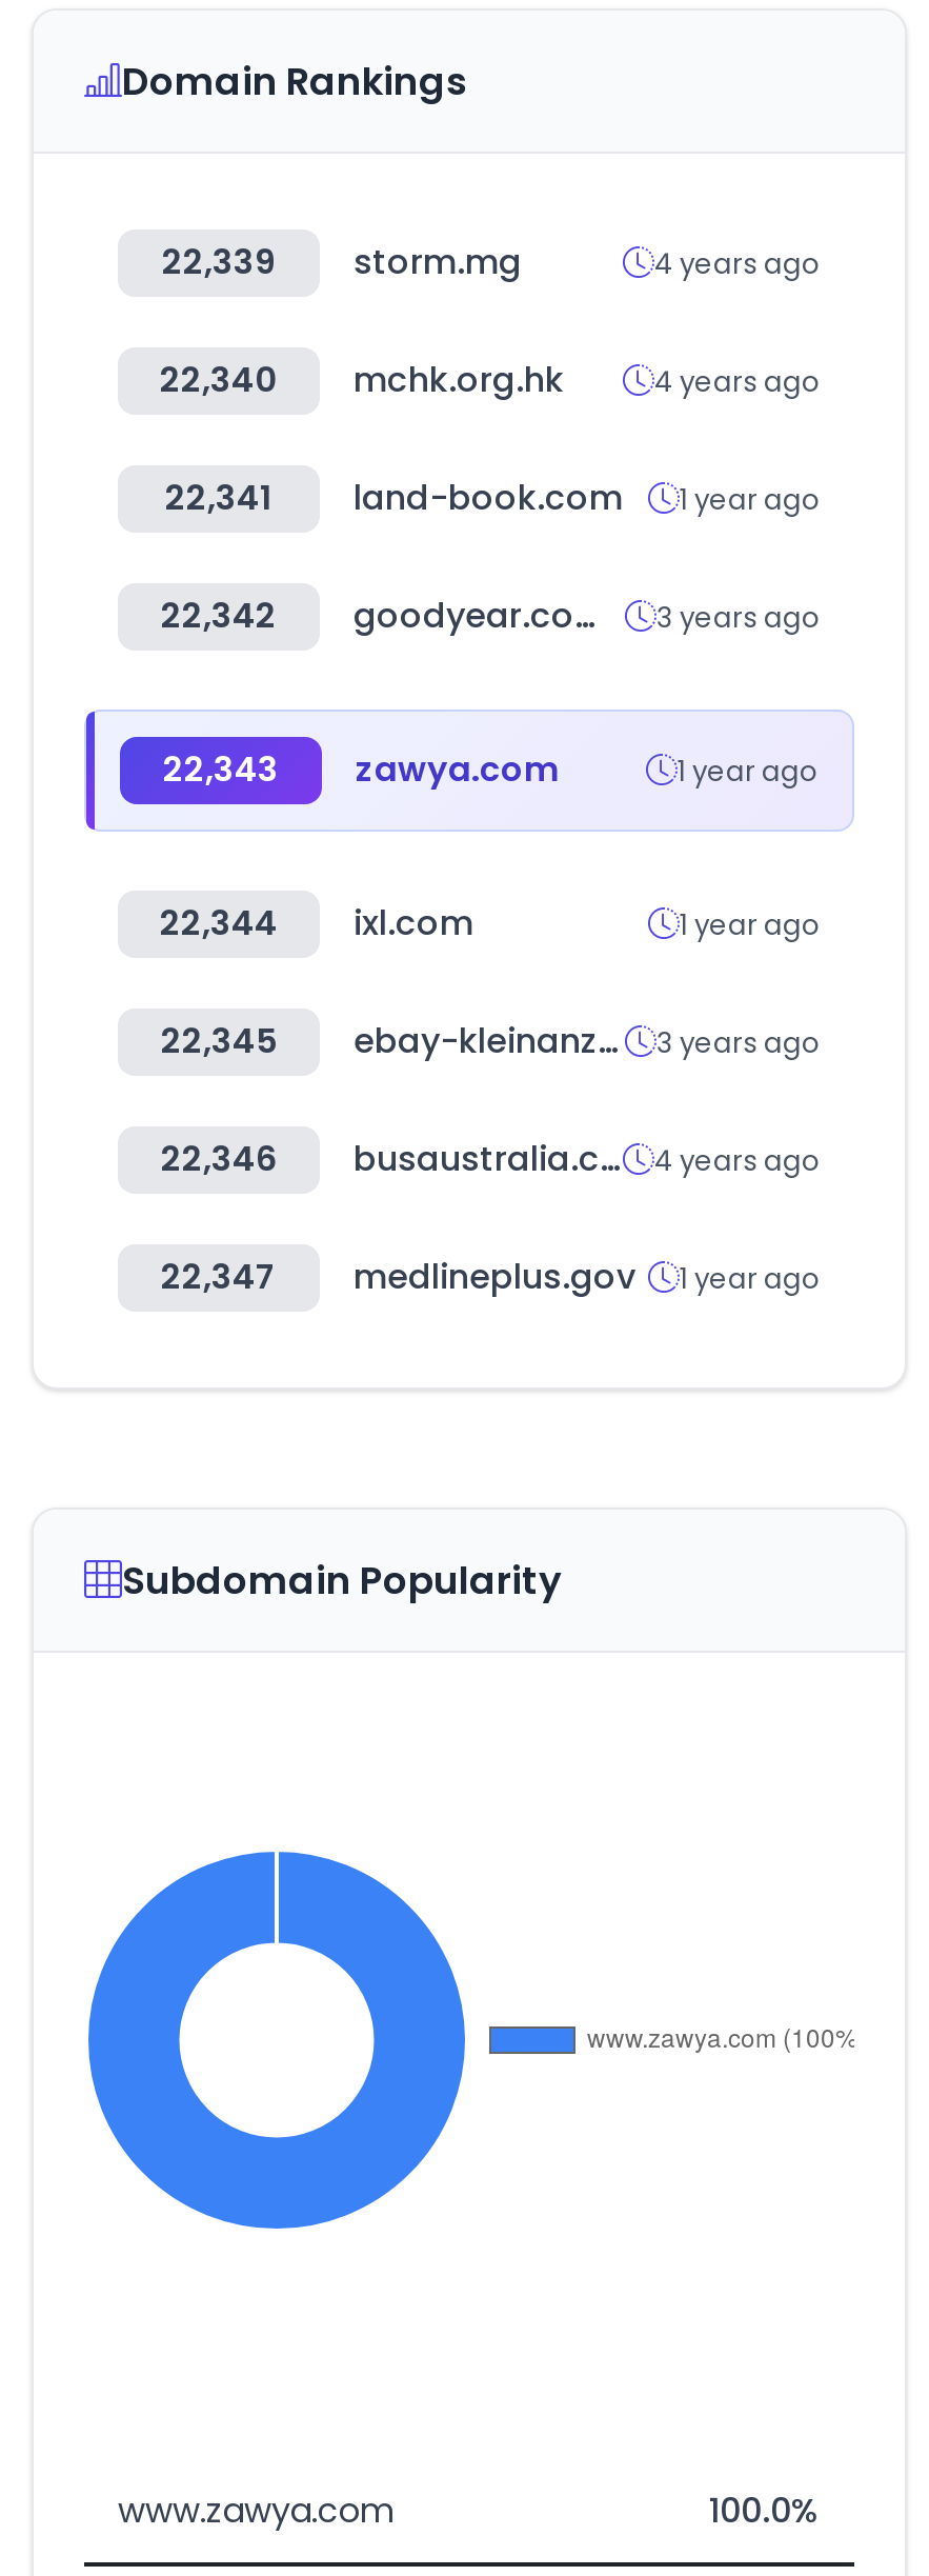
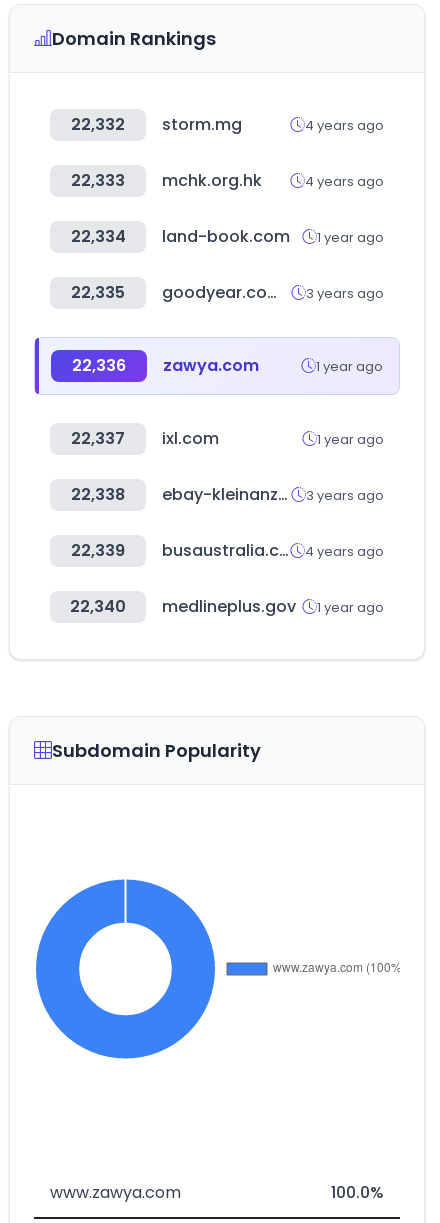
- 22,339 storm.mg
+ 22,332 storm.mg

- 22,340 mchk.org.hk
+ 22,333 mchk.org.hk

- 22,341 land-book.com 1 year ago
+ 22,334 land-book.com 1 year ago

- 22,342
+ 22,335

- 22,343 zawya.com
+ 22,336 zawya.com

- 22,344 ixl.com
+ 22,337 ixl.com

- 22,345
+ 22,338

- 22,346
+ 22,339

- 22,347 medlineplus.gov 1 year ago
+ 22,340 medlineplus.gov 1 year ago
